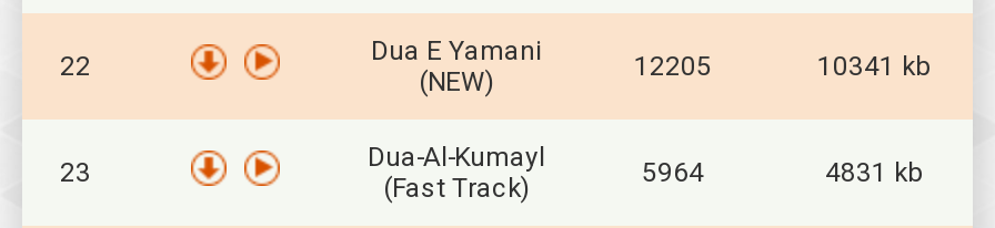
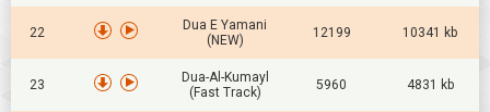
- 12205
+ 12199

- 5964
+ 5960
